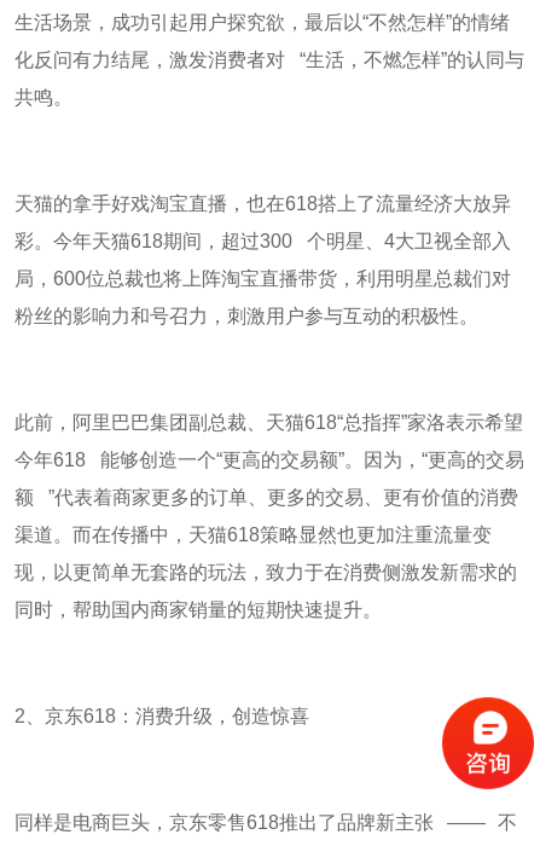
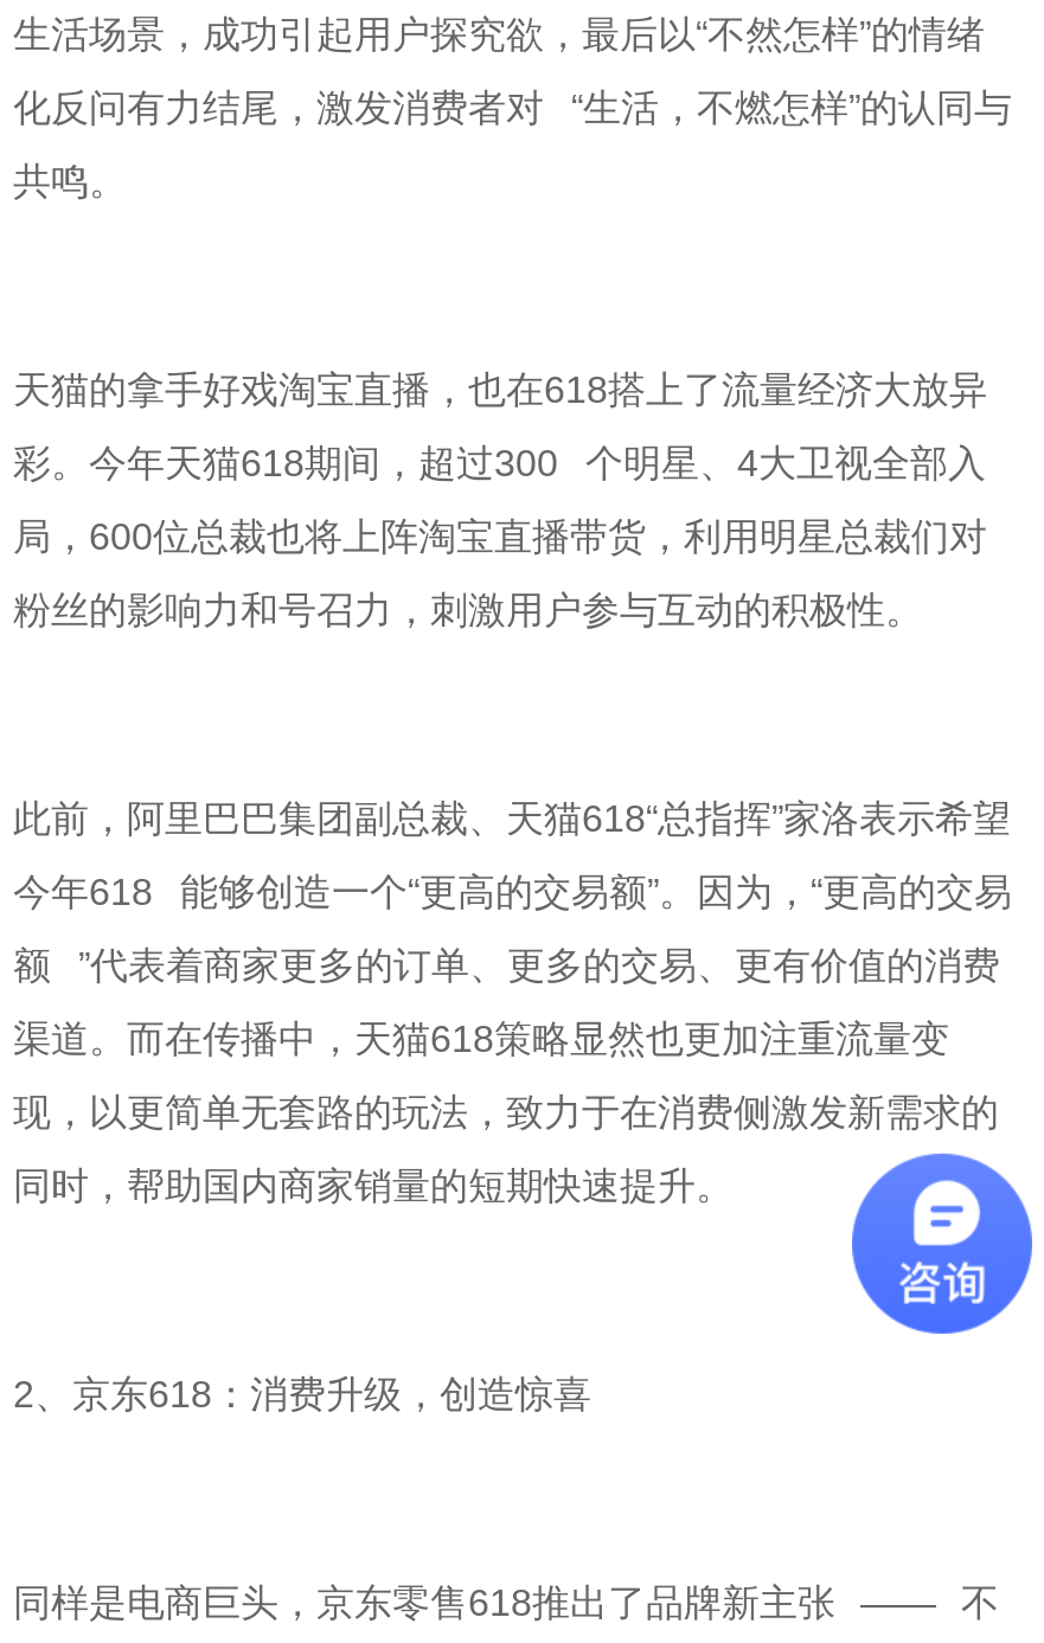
+ [image]

- [image]
